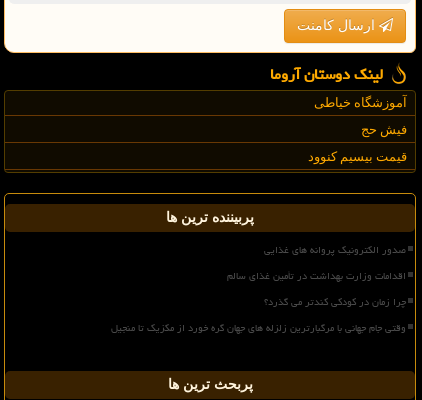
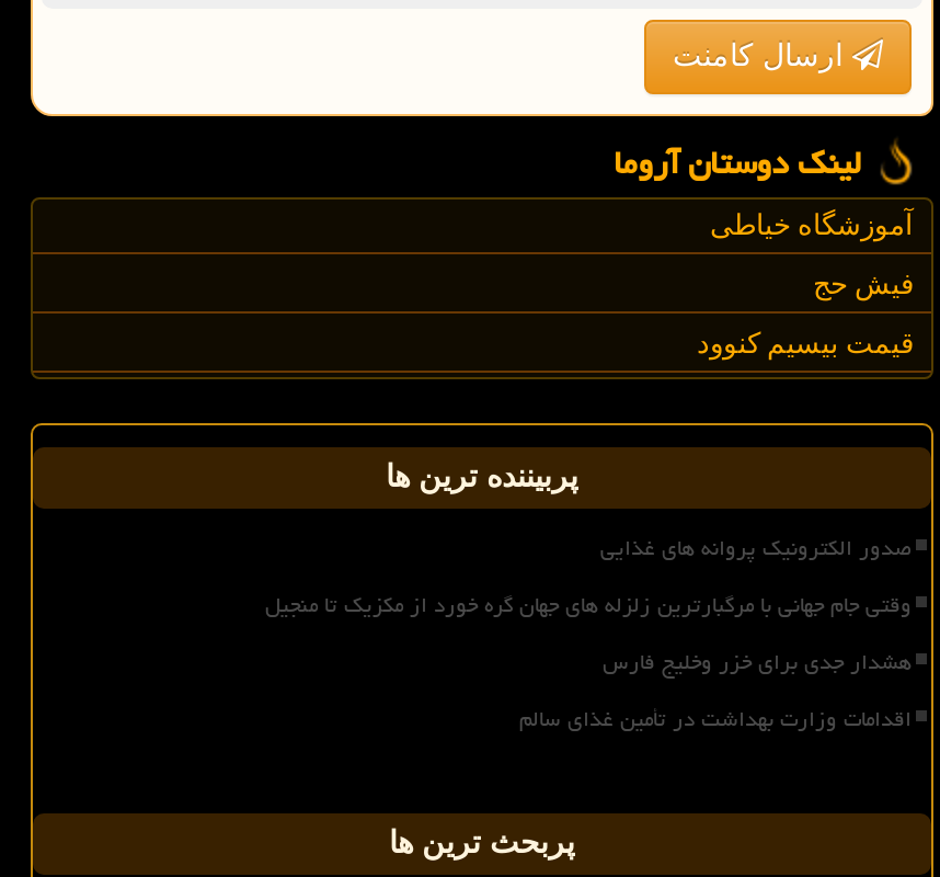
moved down: اقدامات وزارت بهداشت در تأمین غذای سالم

+ هشدار جدی برای خزر وخلیج فارس

- چرا زمان در کودکی کندتر می گذرد؟

moved up: وقتی جام جهانی با مرگبارترین زلزله های جهان گره خورد از مکزیک تا منجیل
